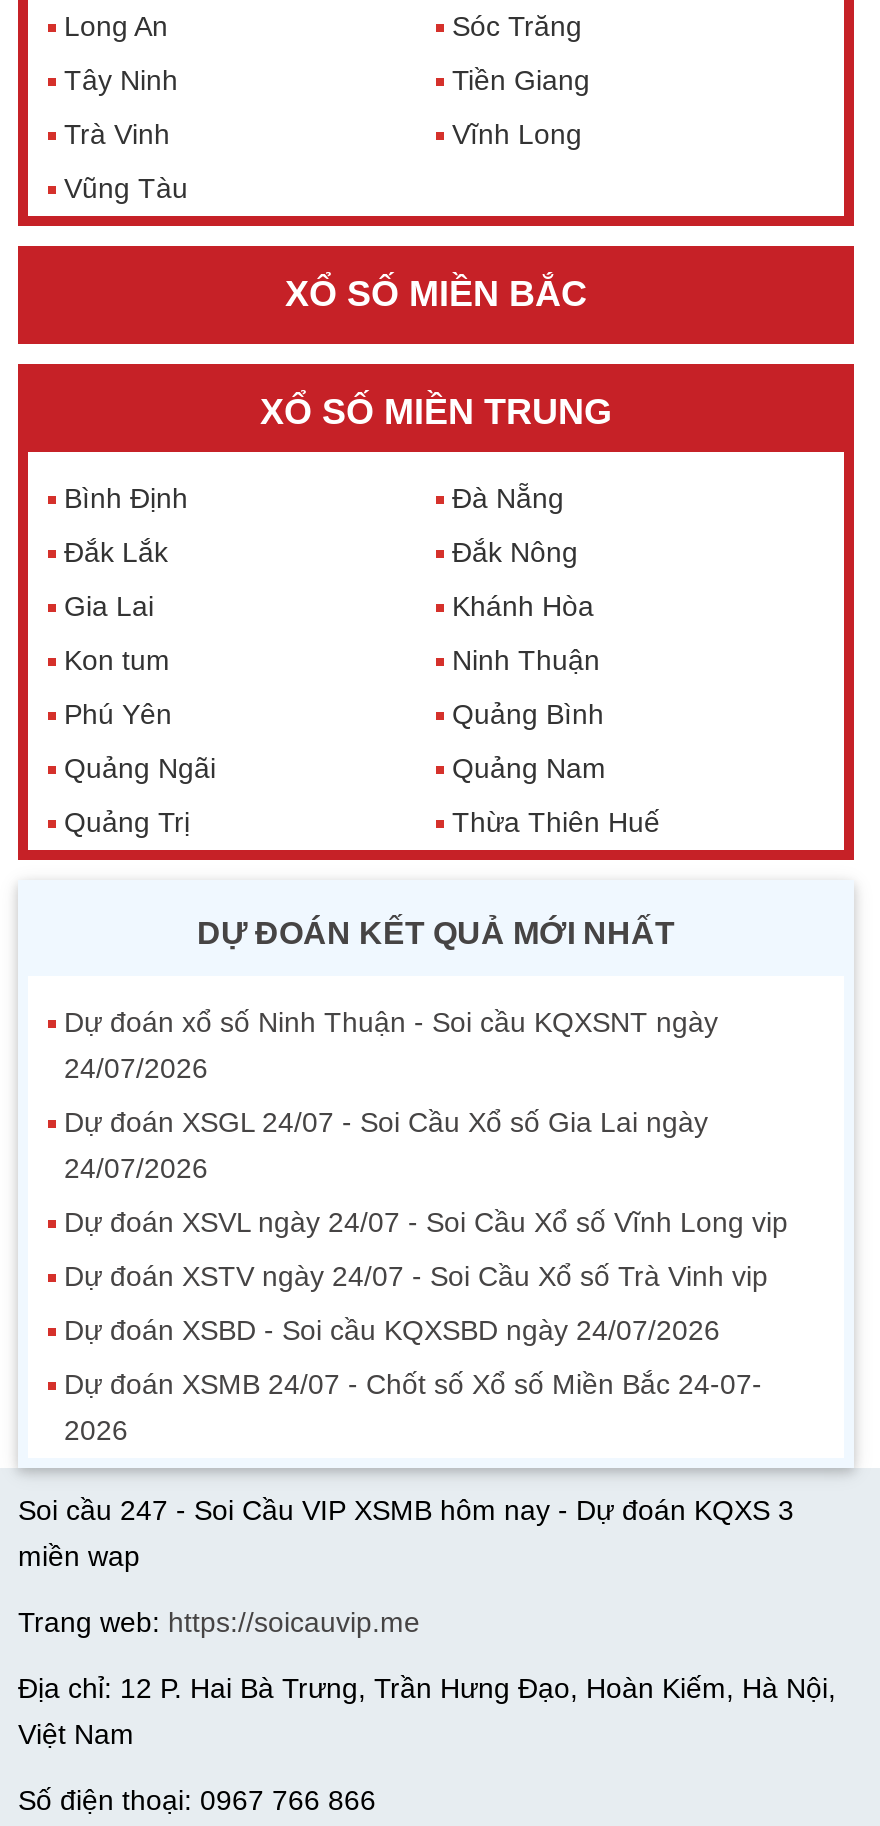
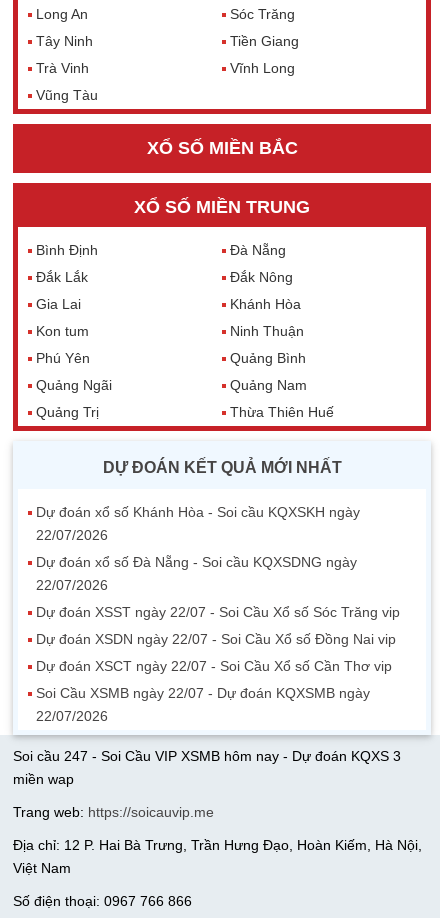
- Dự đoán xổ số Ninh Thuận - Soi cầu KQXSNT ngày
- 24/07/2026
+ Dự đoán xổ số Khánh Hòa - Soi cầu KQXSKH ngày
+ 22/07/2026

- Dự đoán XSGL 24/07 - Soi Cầu Xổ số Gia Lai ngày
- 24/07/2026
+ Dự đoán xổ số Đà Nẵng - Soi cầu KQXSDNG ngày
+ 22/07/2026

- Dự đoán XSVL ngày 24/07 - Soi Cầu Xổ số Vĩnh Long vip
+ Dự đoán XSST ngày 22/07 - Soi Cầu Xổ số Sóc Trăng vip

- Dự đoán XSTV ngày 24/07 - Soi Cầu Xổ số Trà Vinh vip
+ Dự đoán XSDN ngày 22/07 - Soi Cầu Xổ số Đồng Nai vip

- Dự đoán XSBD - Soi cầu KQXSBD ngày 24/07/2026
+ Dự đoán XSCT ngày 22/07 - Soi Cầu Xổ số Cần Thơ vip

- Dự đoán XSMB 24/07 - Chốt số Xổ số Miền Bắc 24-07-
- 2026
+ Soi Cầu XSMB ngày 22/07 - Dự đoán KQXSMB ngày
+ 22/07/2026
